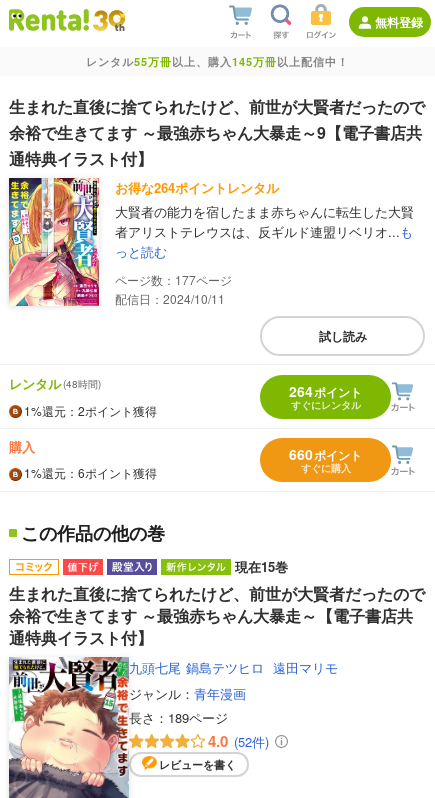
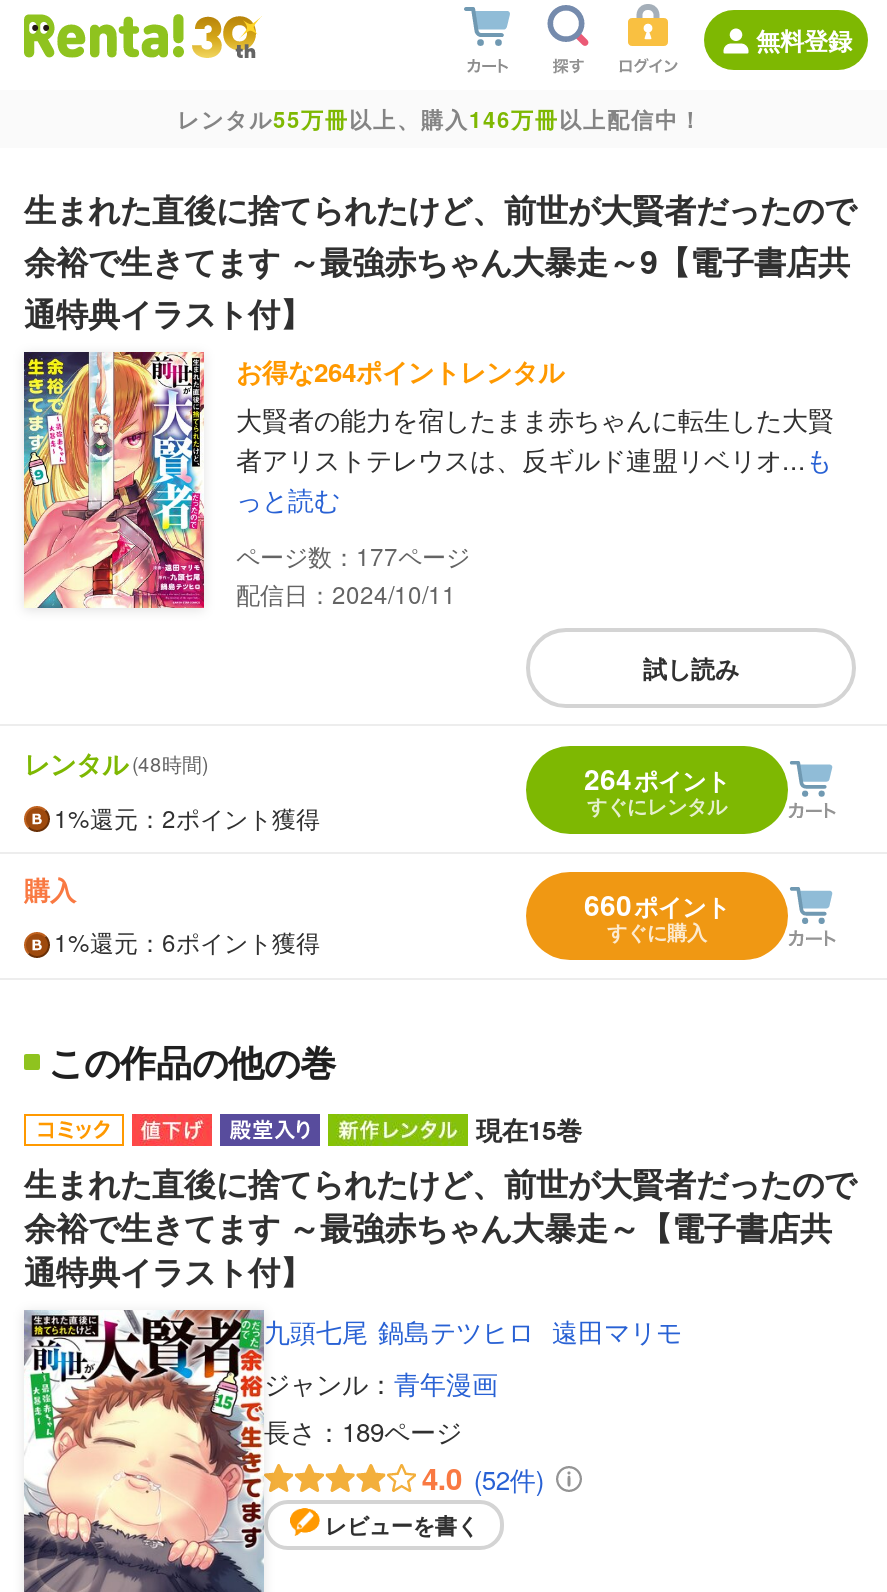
- レンタル55万冊以上、購入145万冊以上配信中！
+ レンタル55万冊以上、購入146万冊以上配信中！
